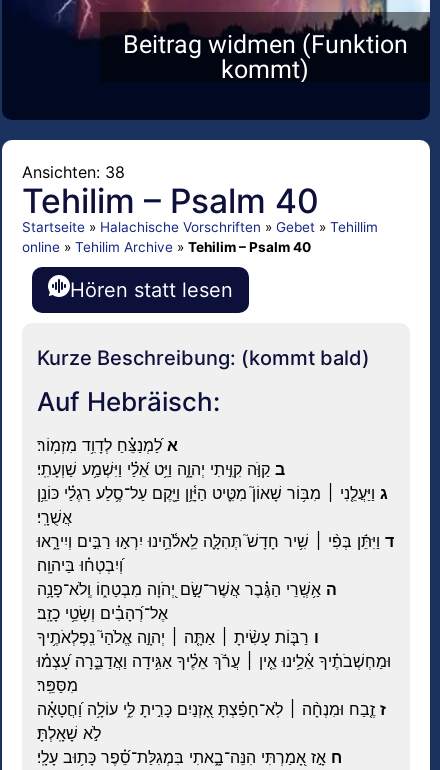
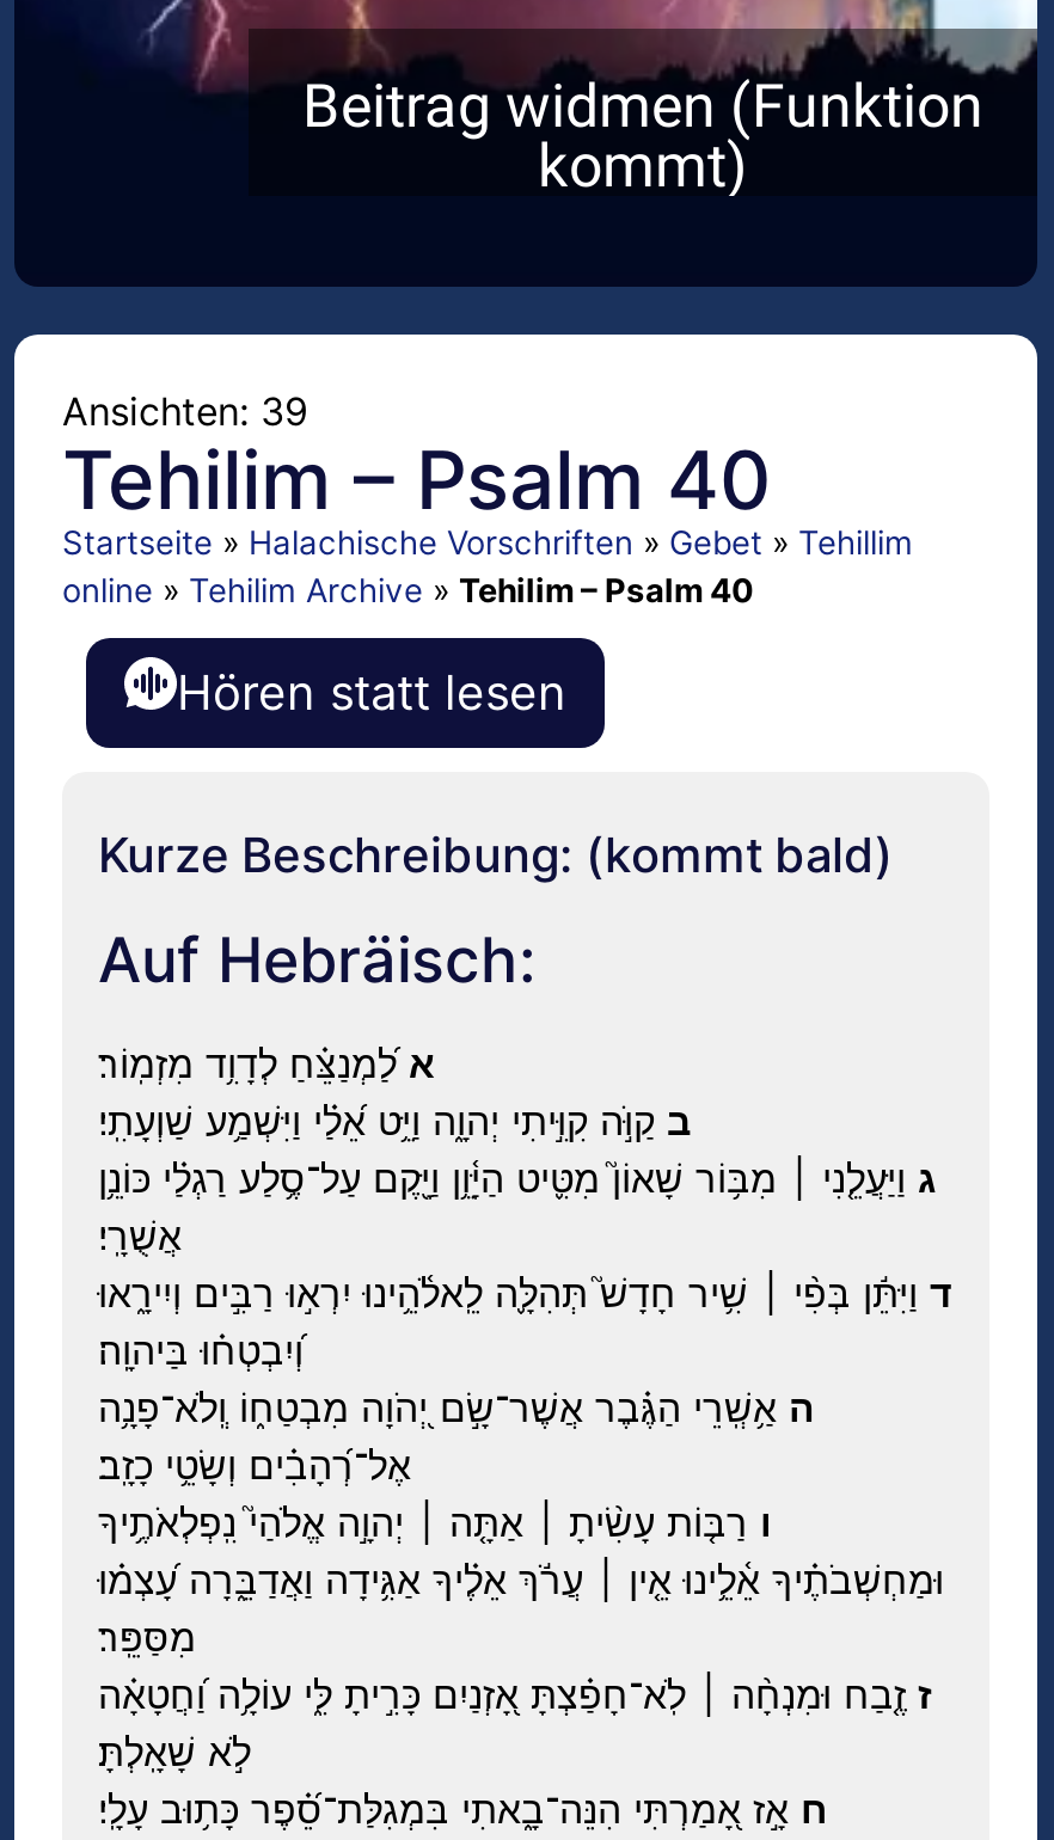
- Ansichten: 38
+ Ansichten: 39
